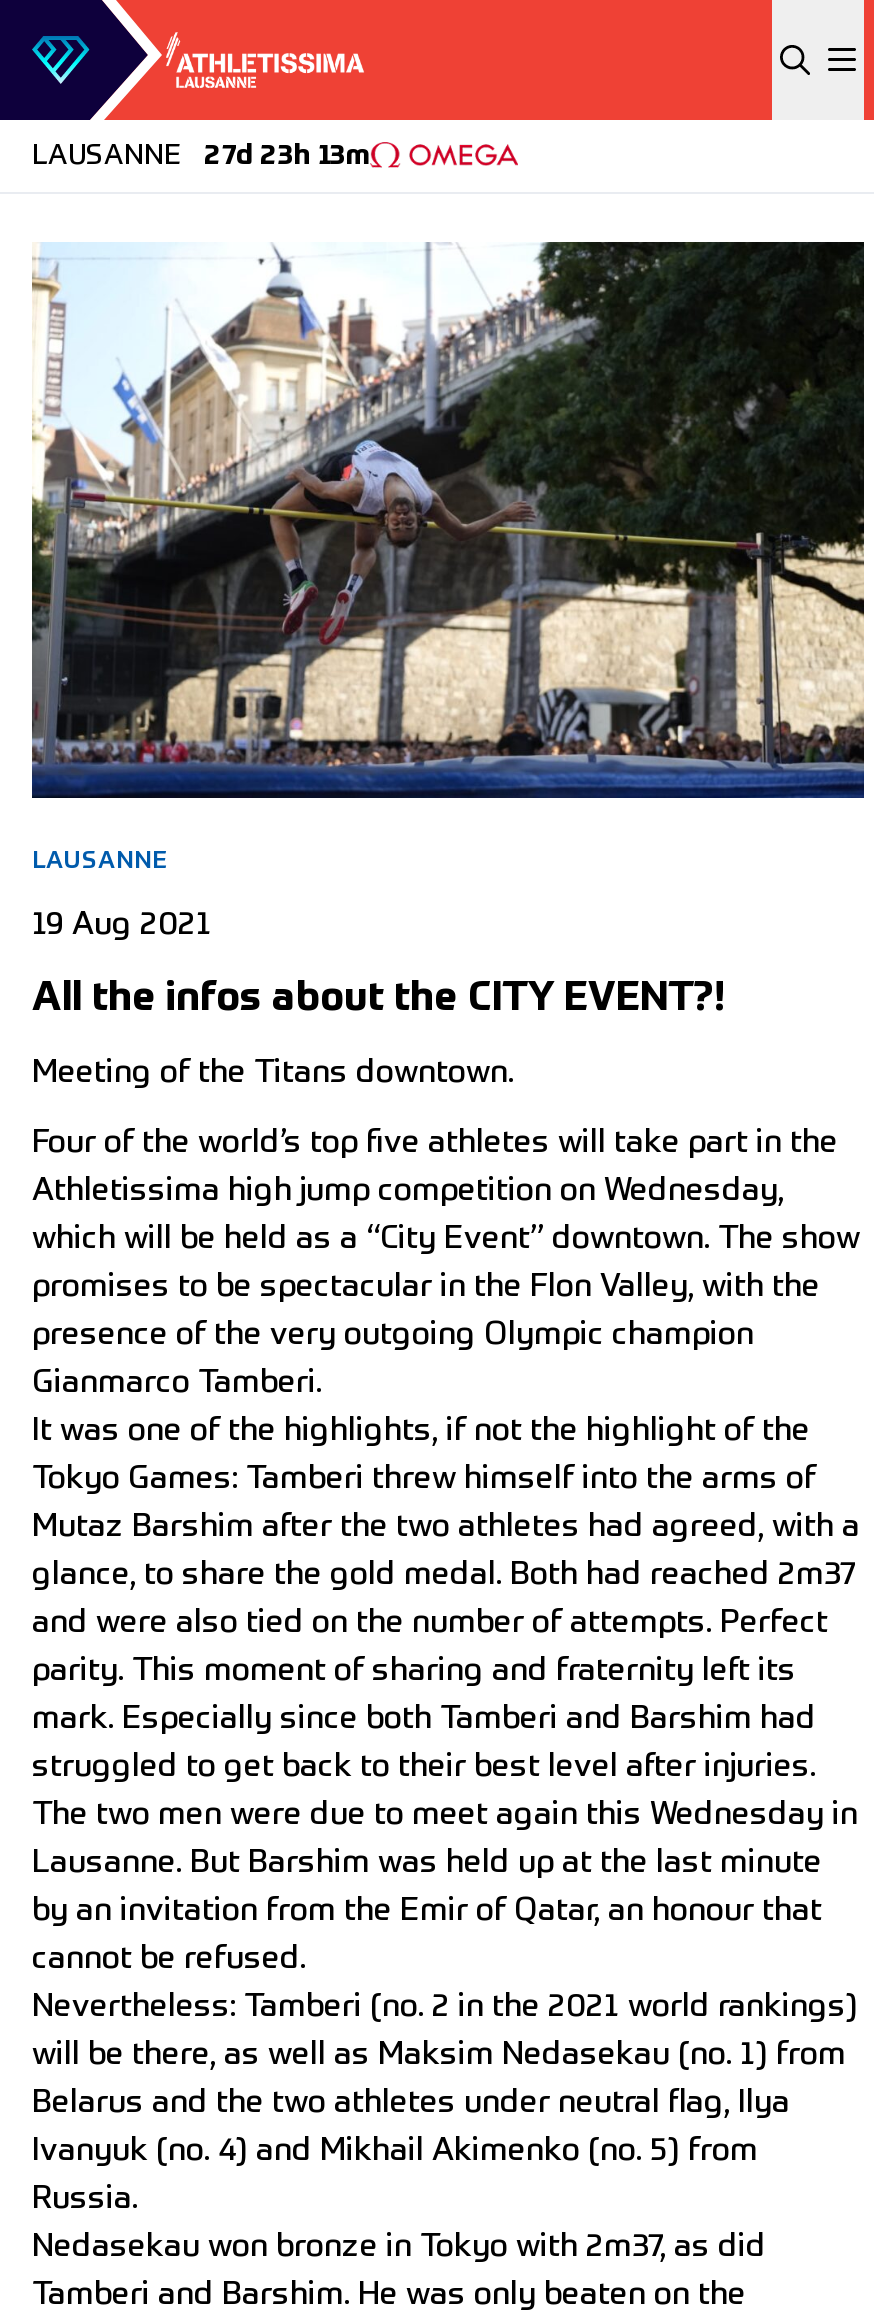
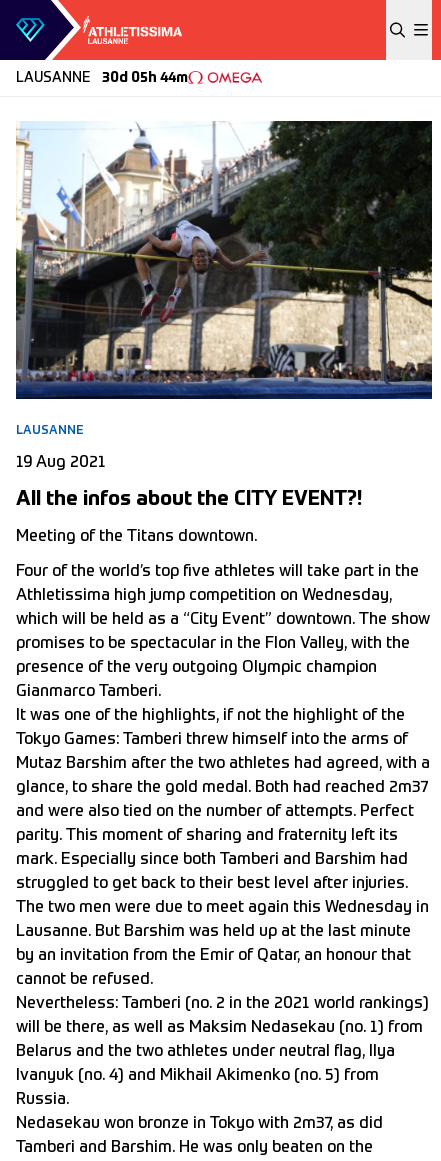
- LAUSANNE 27d 23h 13m
+ LAUSANNE 30d 05h 44m
